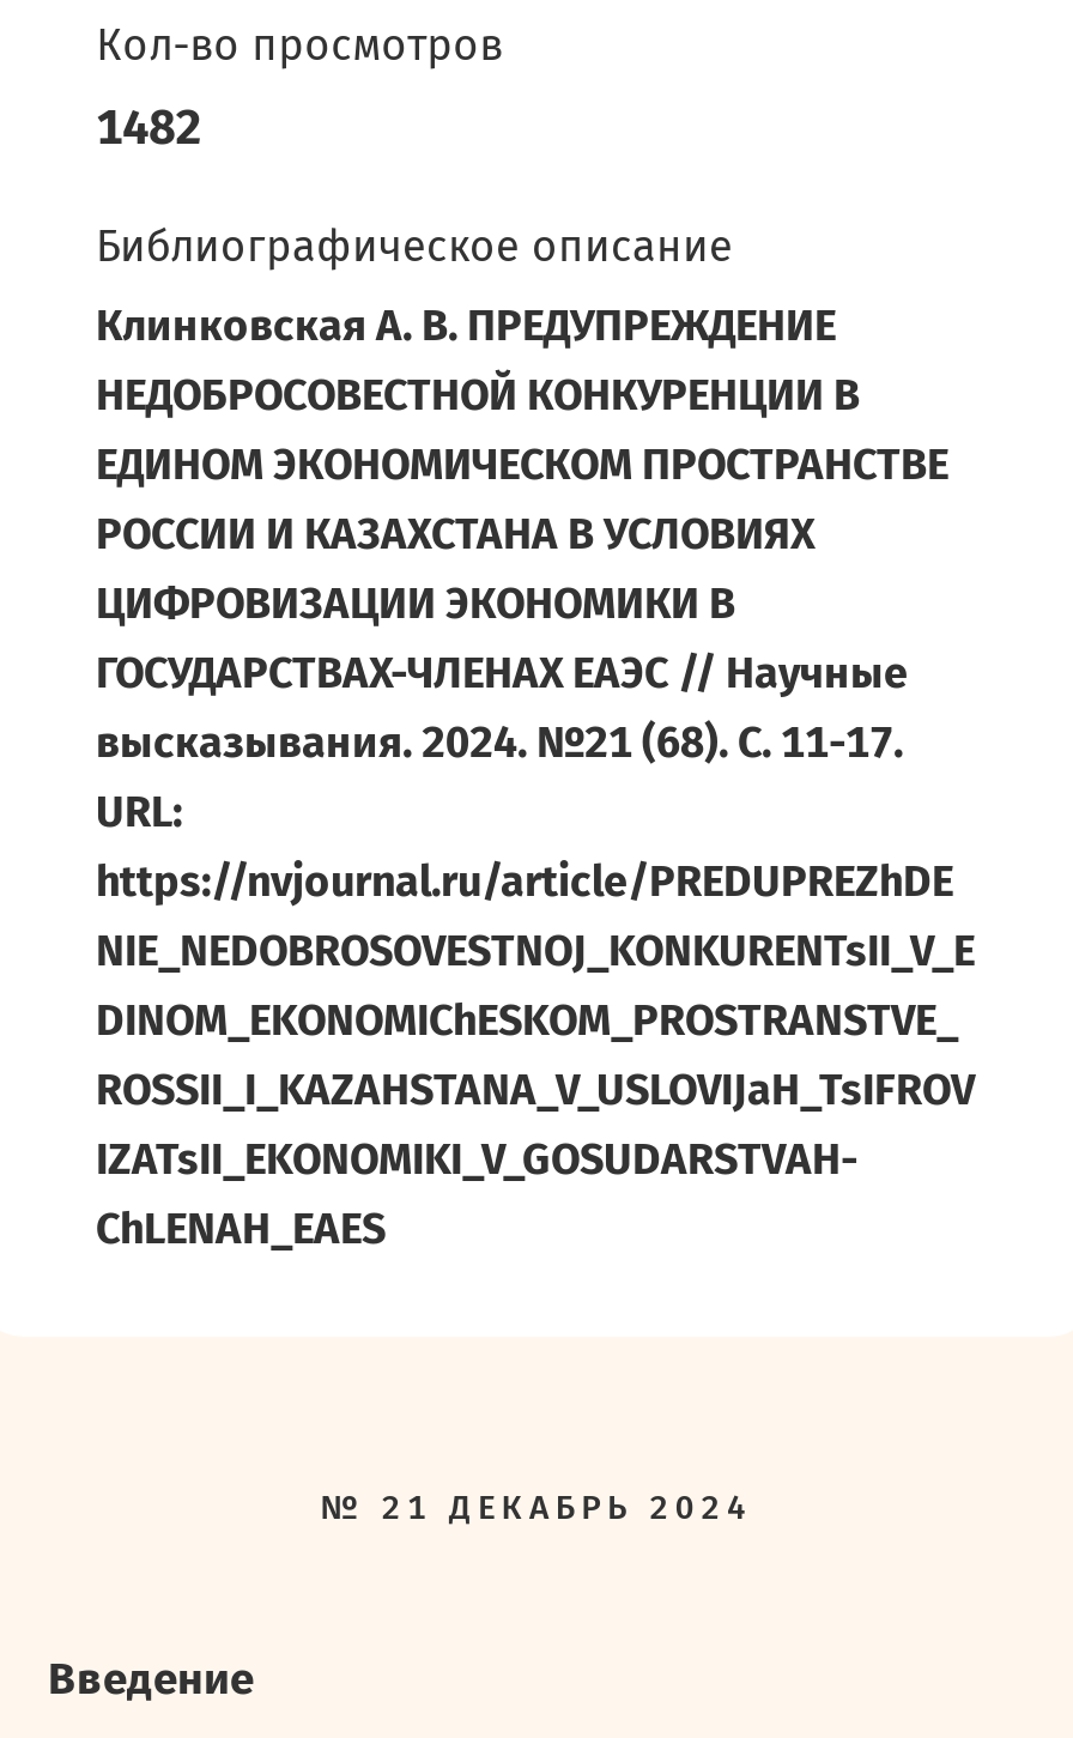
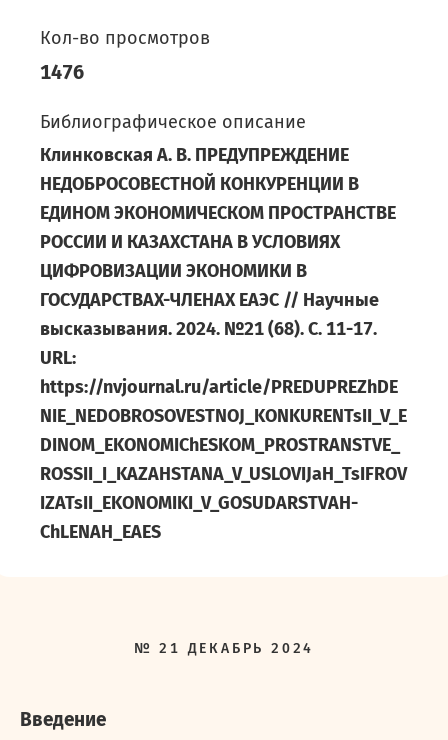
- 1482
+ 1476
